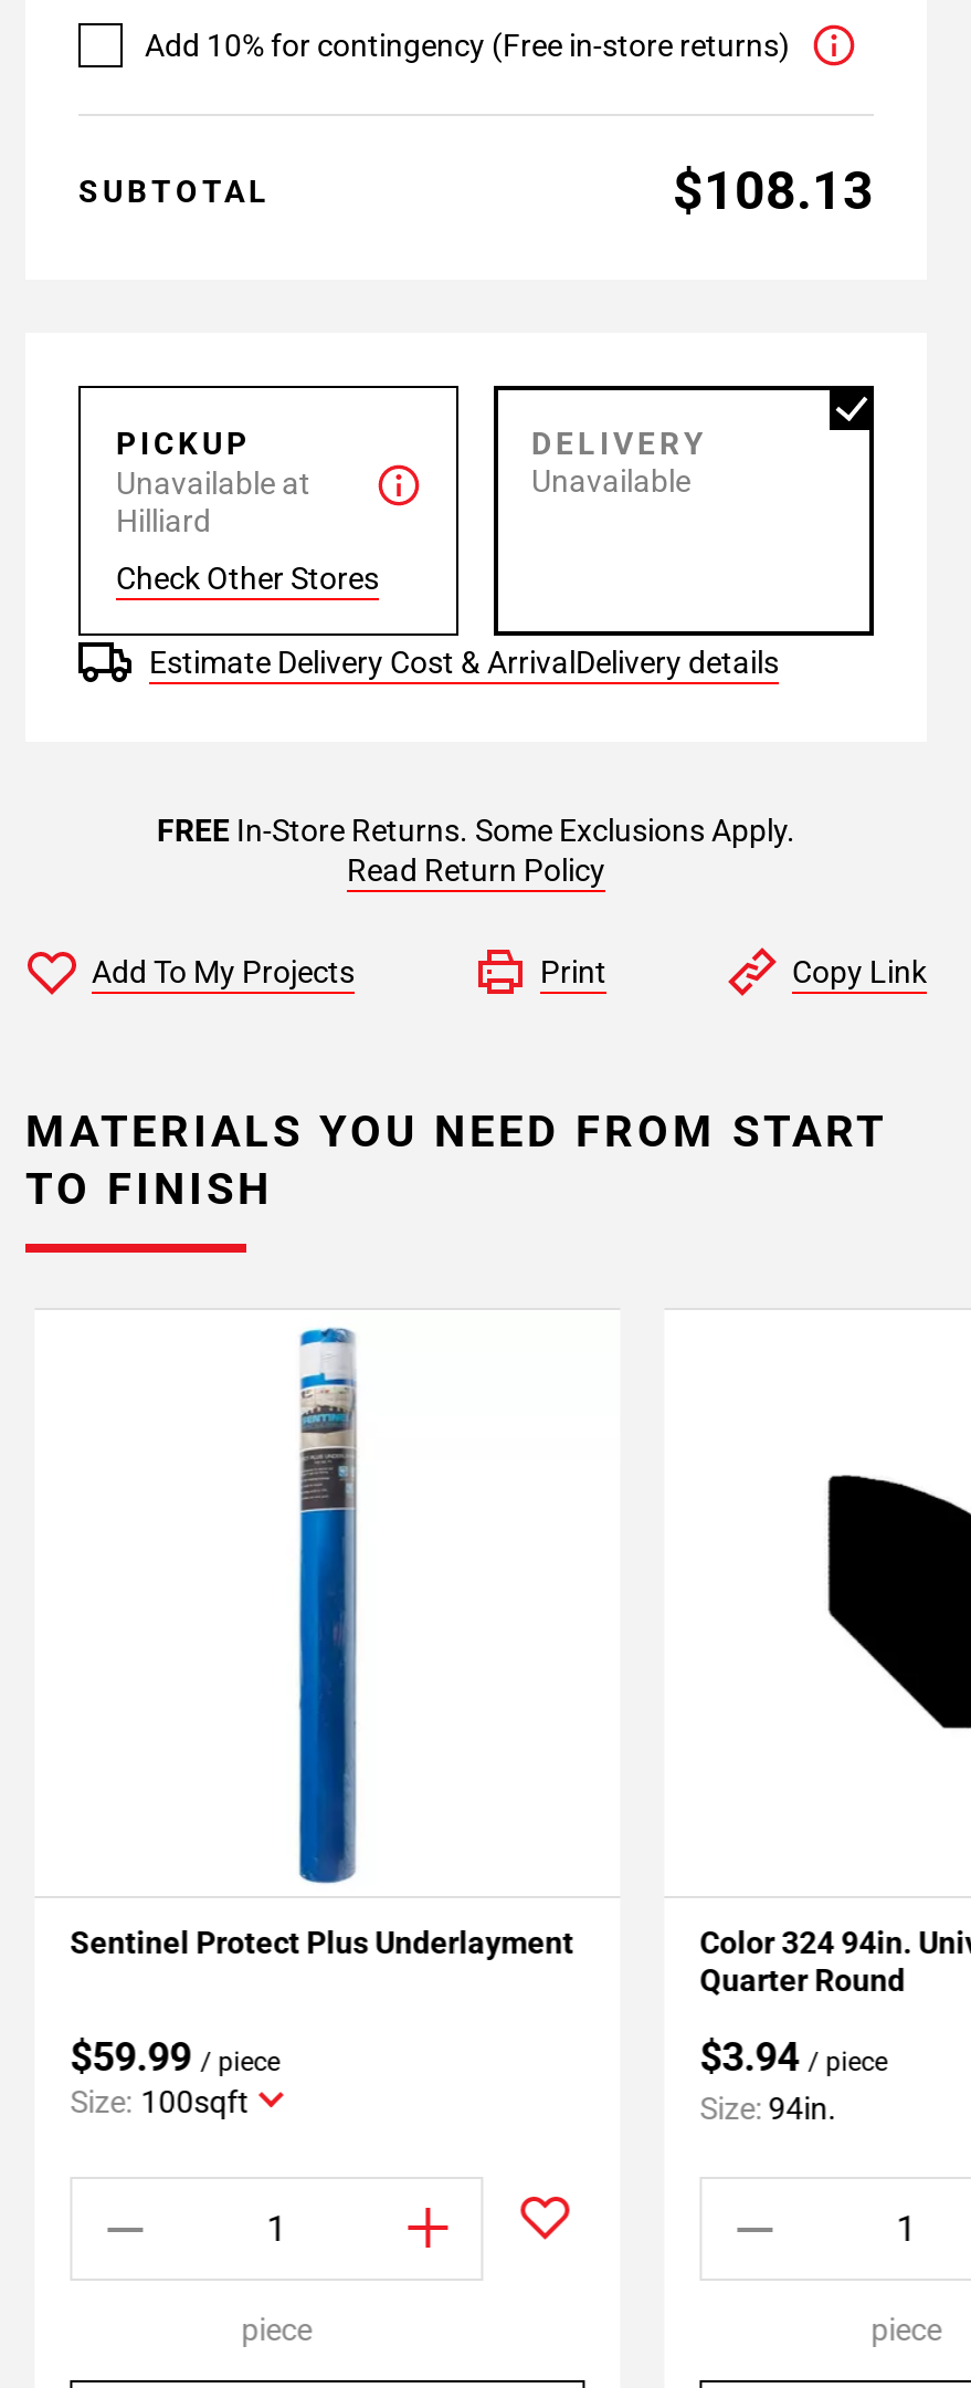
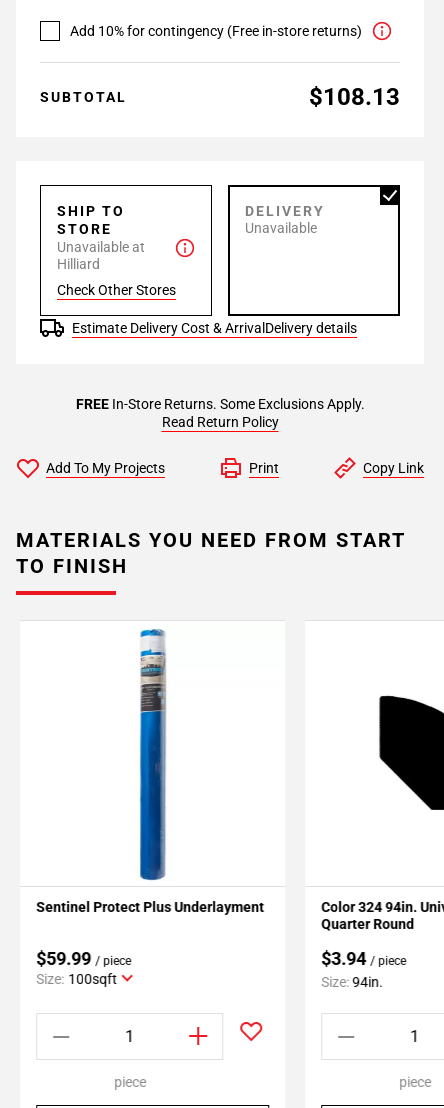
- PICKUP
+ SHIP TO
+ STORE
